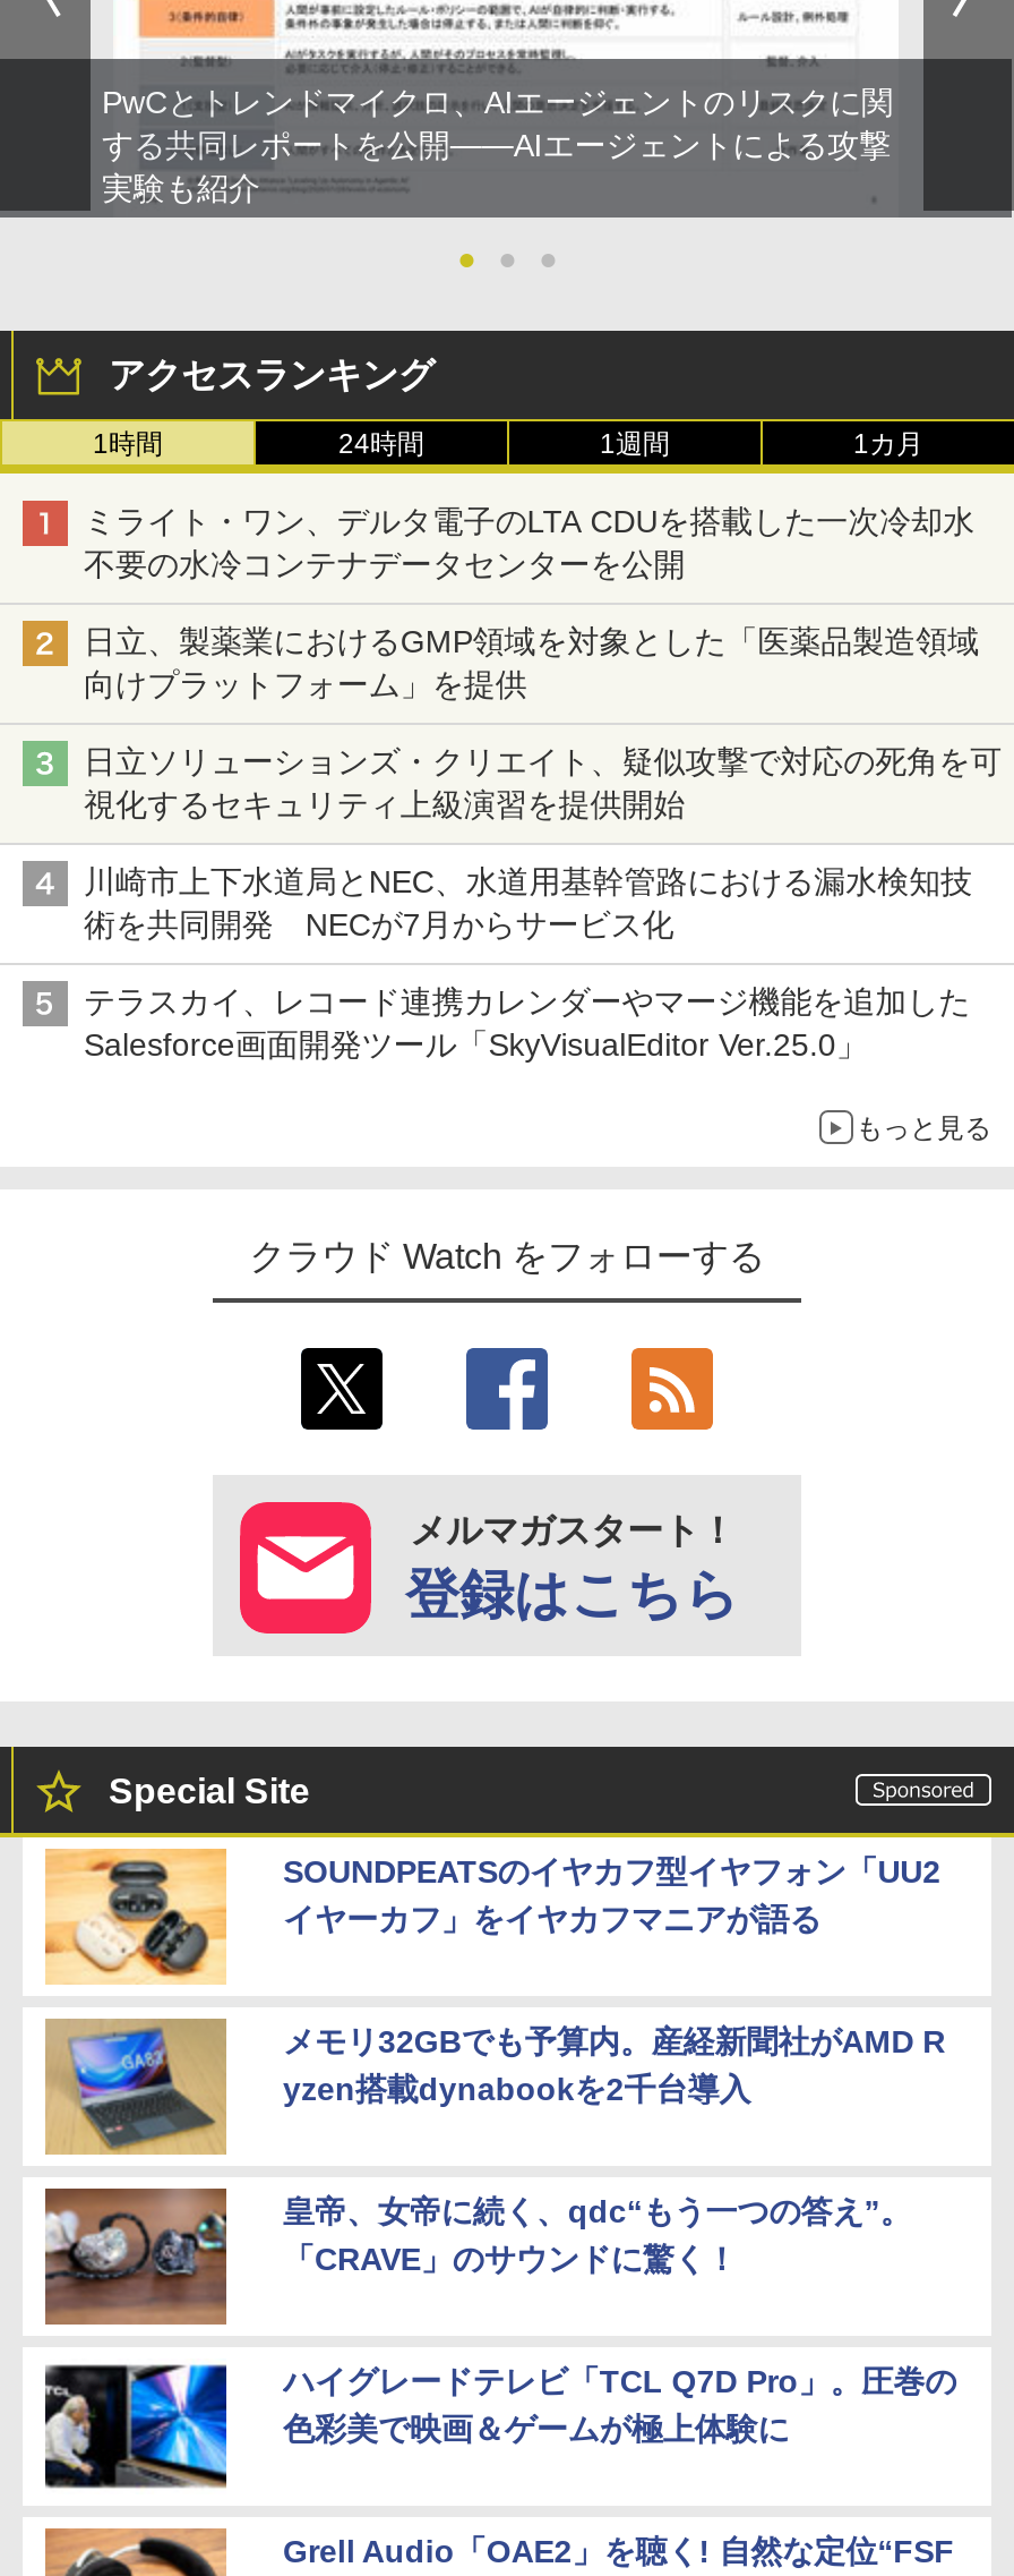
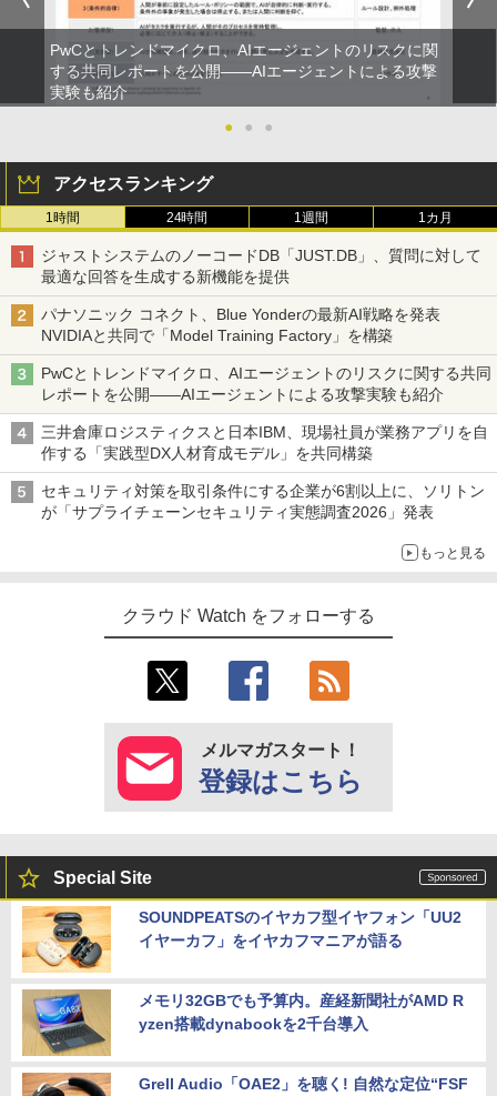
- ミライト・ワン、デルタ電子のLTA CDUを搭載した一次冷却水
- 不要の水冷コンテナデータセンターを公開
+ ジャストシステムのノーコードDB「JUST.DB」、質問に対して
+ 最適な回答を生成する新機能を提供

- 日立、製薬業におけるGMP領域を対象とした「医薬品製造領域
- 向けプラットフォーム」を提供
+ パナソニック コネクト、Blue Yonderの最新AI戦略を発表
+ NVIDIAと共同で「Model Training Factory」を構築

- 日立ソリューションズ・クリエイト、疑似攻撃で対応の死角を可
- 視化するセキュリティ上級演習を提供開始
+ PwCとトレンドマイクロ、AIエージェントのリスクに関する共同
+ レポートを公開――AIエージェントによる攻撃実験も紹介

- 川崎市上下水道局とNEC、水道用基幹管路における漏水検知技
- 術を共同開発 NECが7月からサービス化
+ 三井倉庫ロジスティクスと日本IBM、現場社員が業務アプリを自
+ 作する「実践型DX人材育成モデル」を共同構築

- テラスカイ、レコード連携カレンダーやマージ機能を追加した
- Salesforce画面開発ツール「SkyVisualEditor Ver.25.0」
+ セキュリティ対策を取引条件にする企業が6割以上に、ソリトン
+ が「サプライチェーンセキュリティ実態調査2026」発表

- [image]
- 皇帝、女帝に続く、qdc“もう一つの答え”。
- 「CRAVE」のサウンドに驚く！
- ハイグレードテレビ「TCL Q7D Pro」。圧巻の
- 色彩美で映画＆ゲームが極上体験に

- [image]
